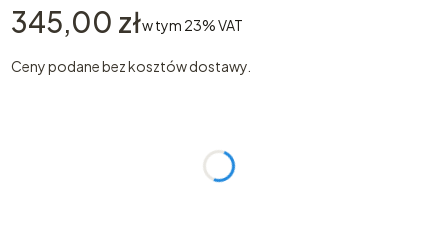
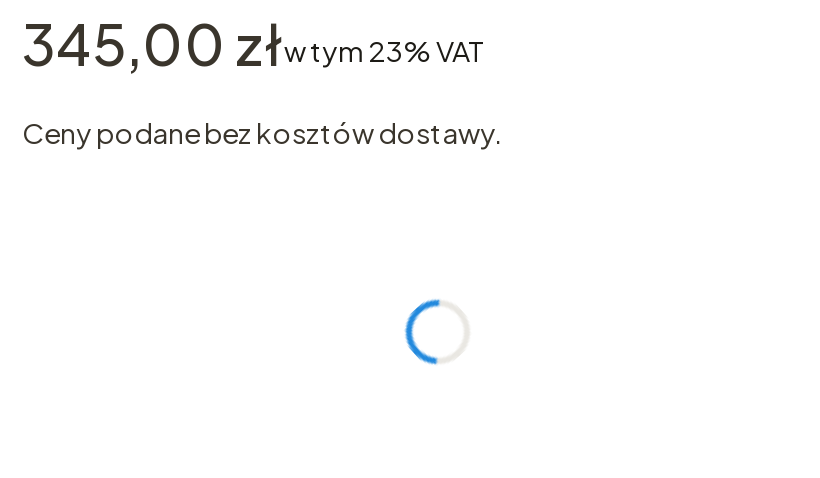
- [image]
+ [image]
